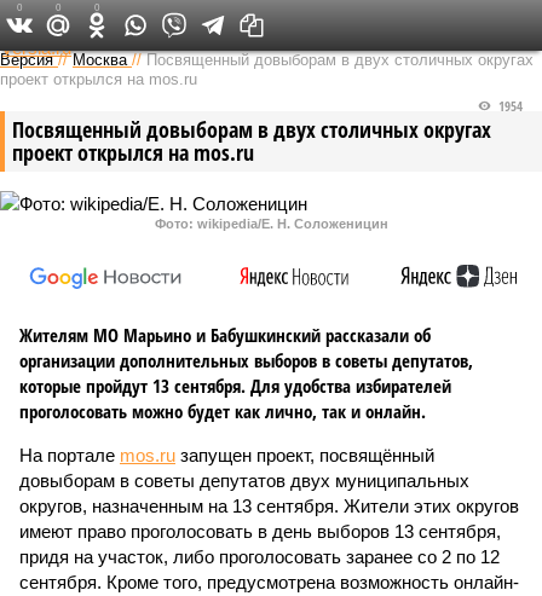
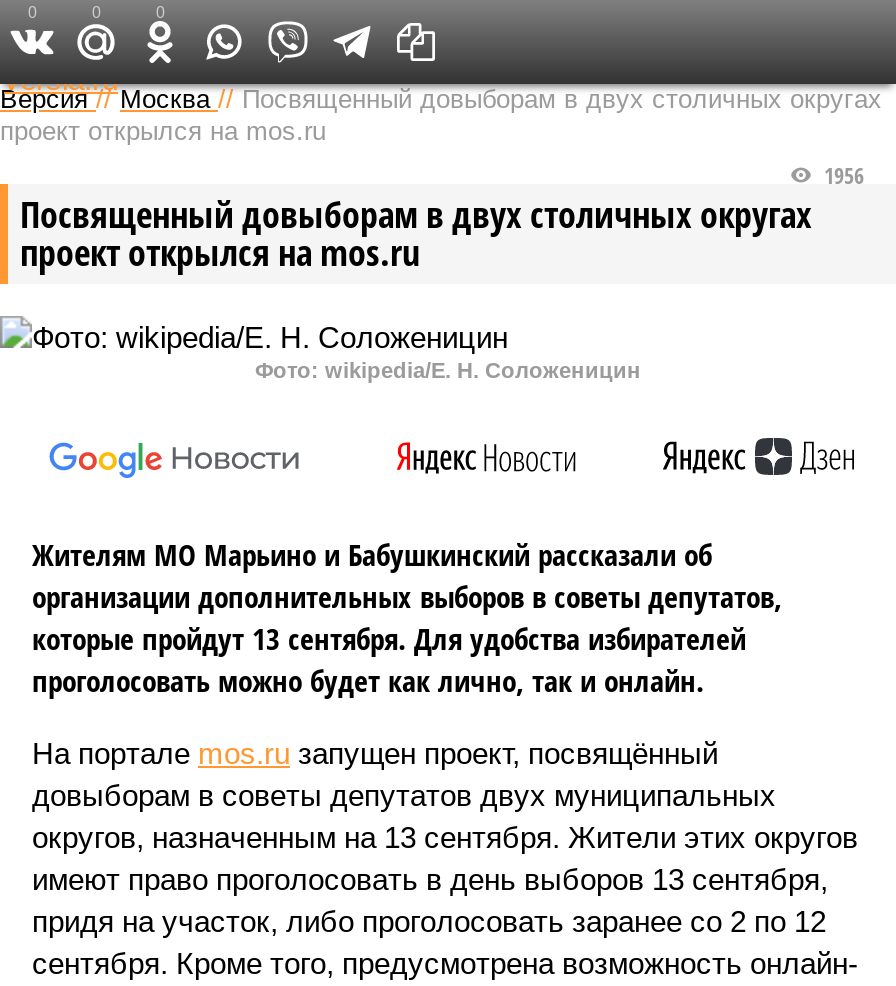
- 1954
+ 1956
